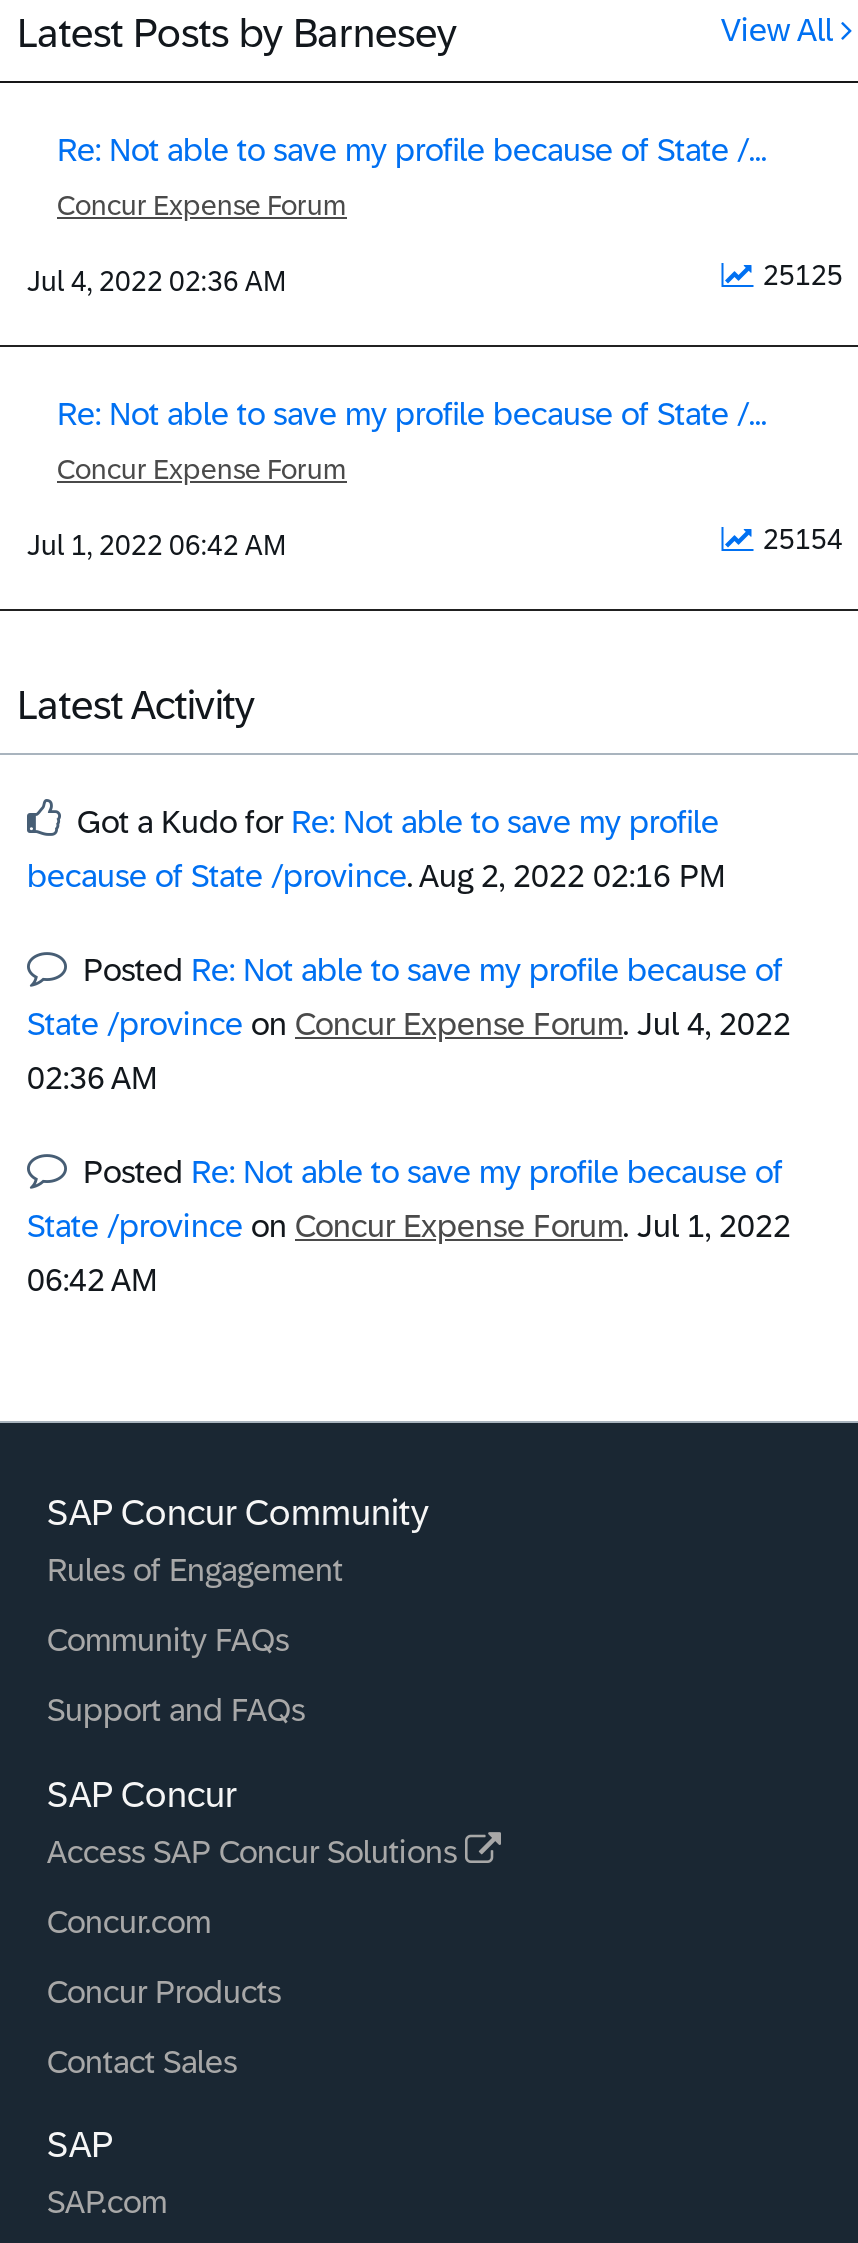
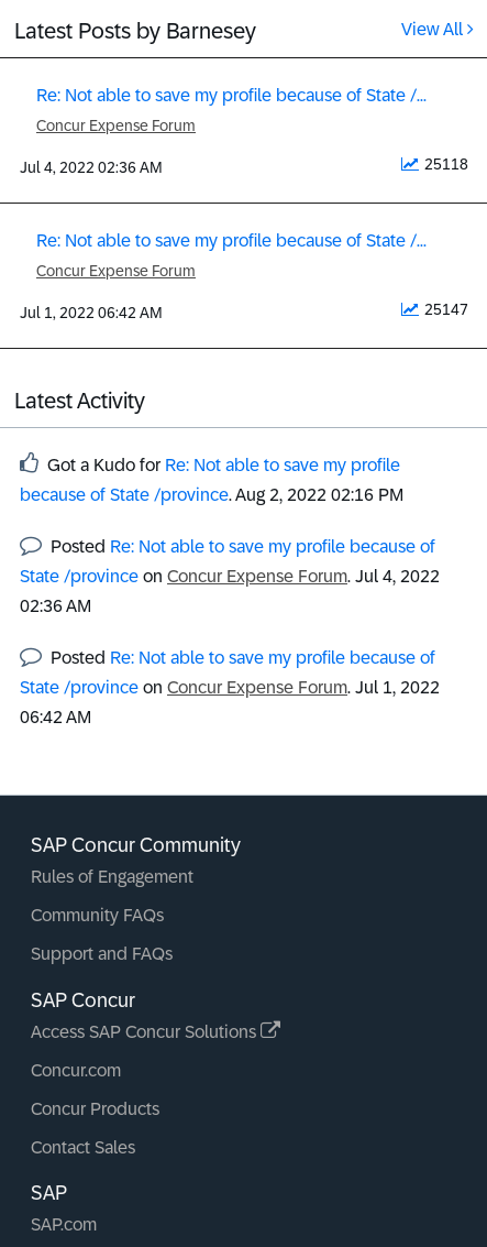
- 25125
+ 25118

- 25154
+ 25147
